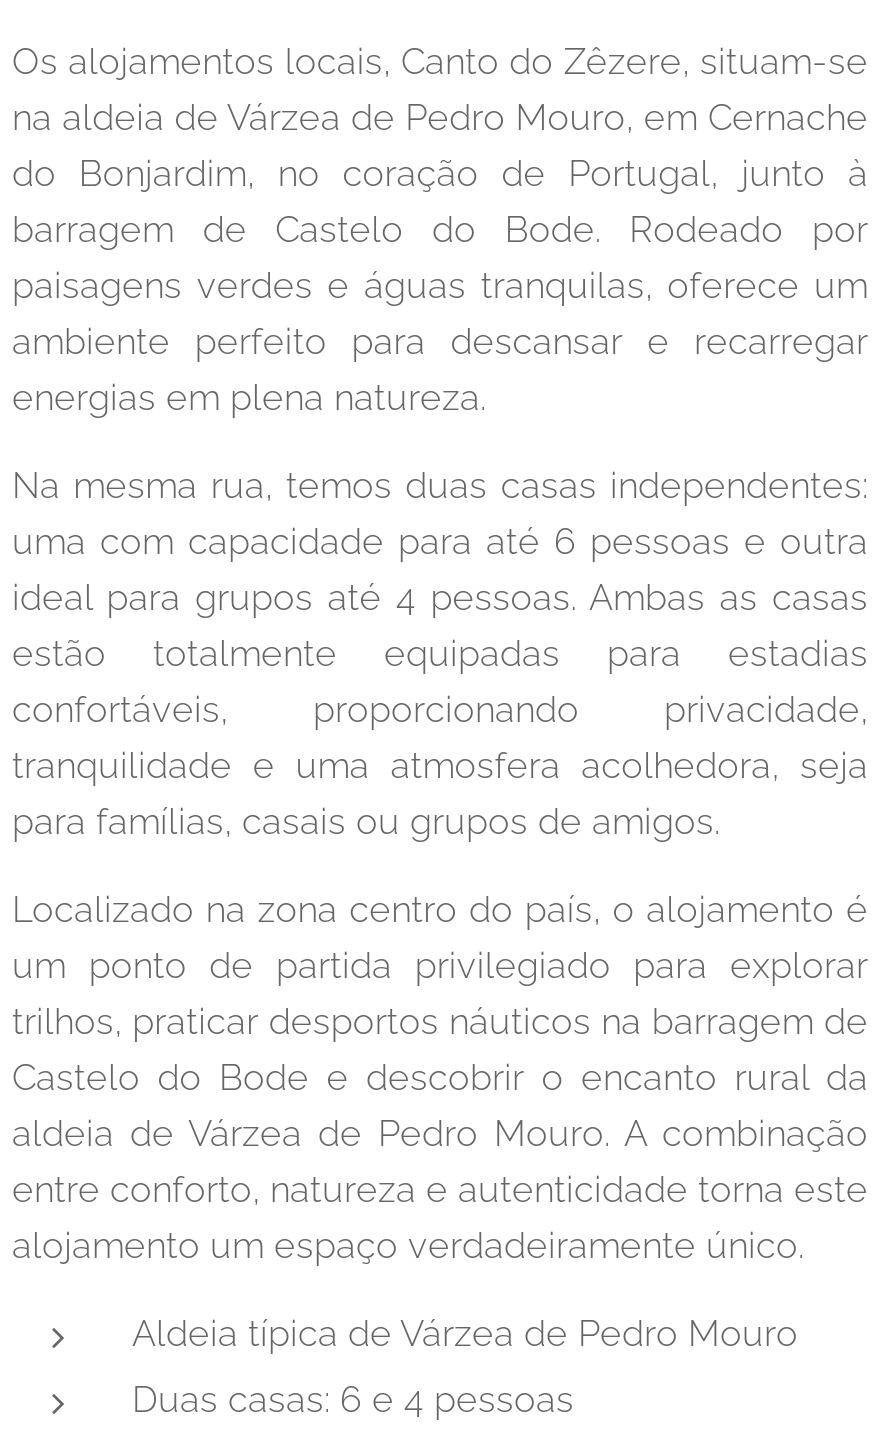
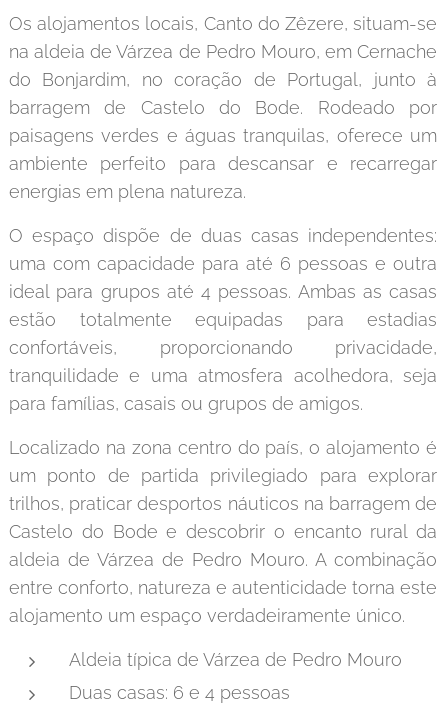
- Na mesma rua, temos duas casas independentes:
+ O espaço dispõe de duas casas independentes:
